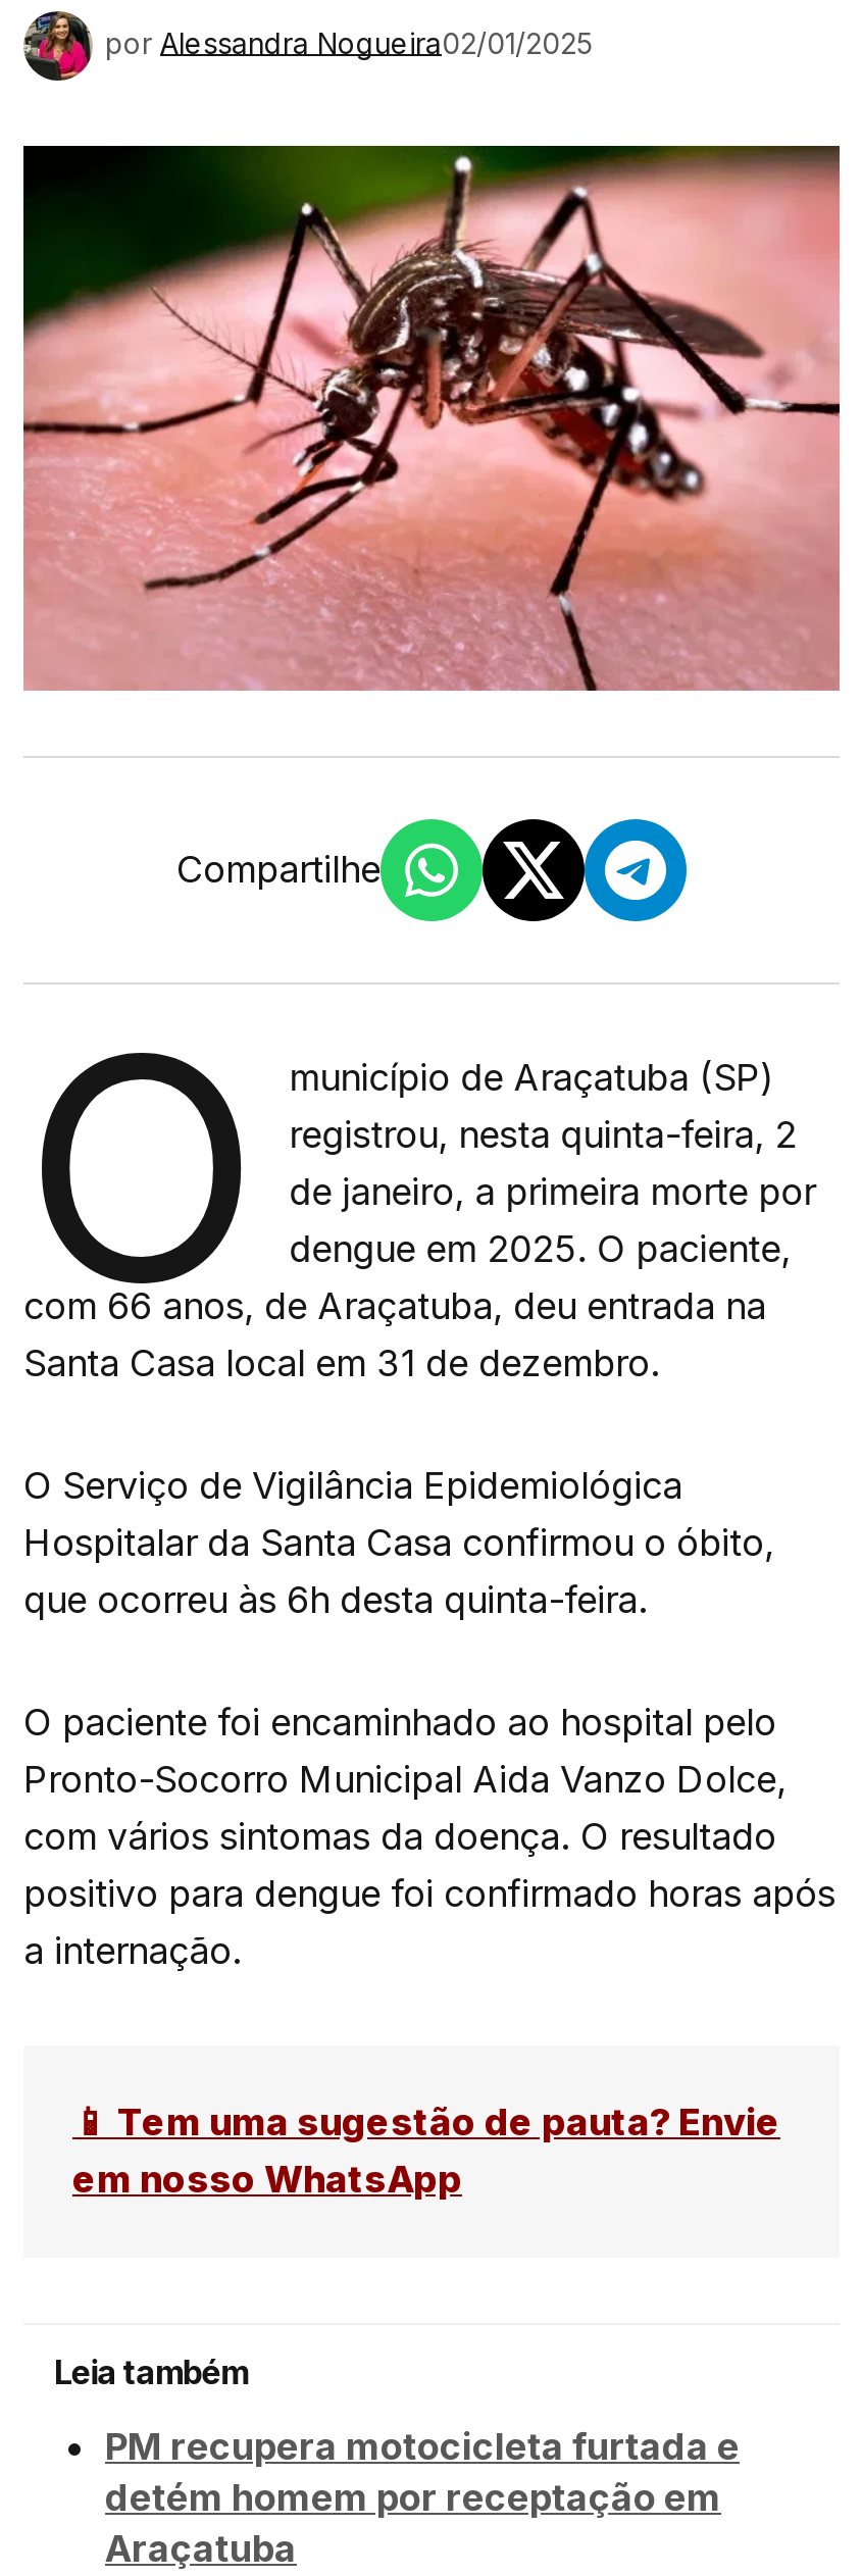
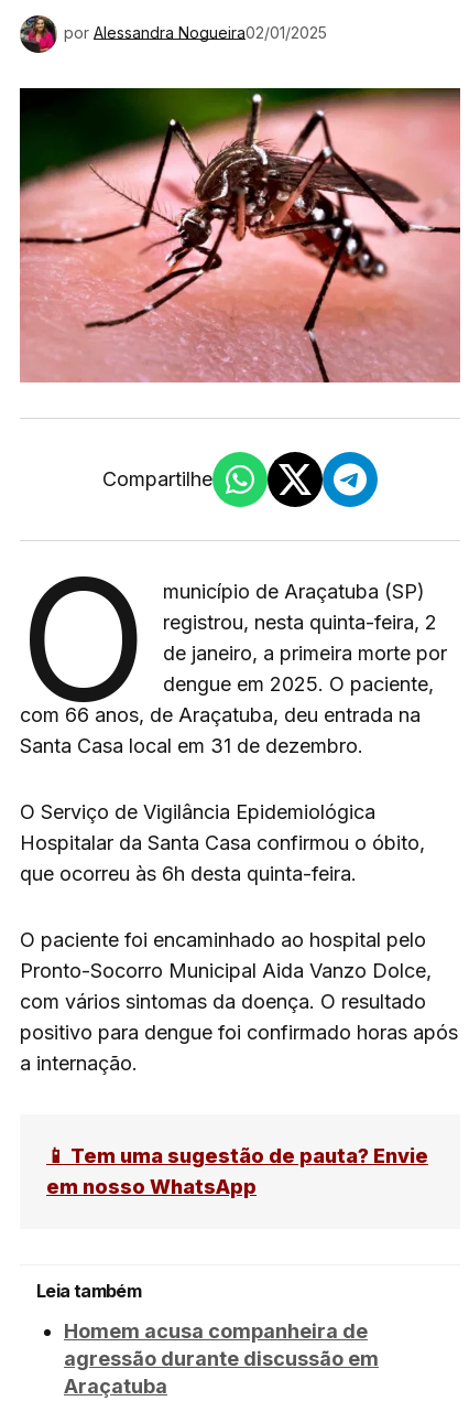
- PM recupera motocicleta furtada e
- detém homem por receptação em
+ Homem acusa companheira de
+ agressão durante discussão em
